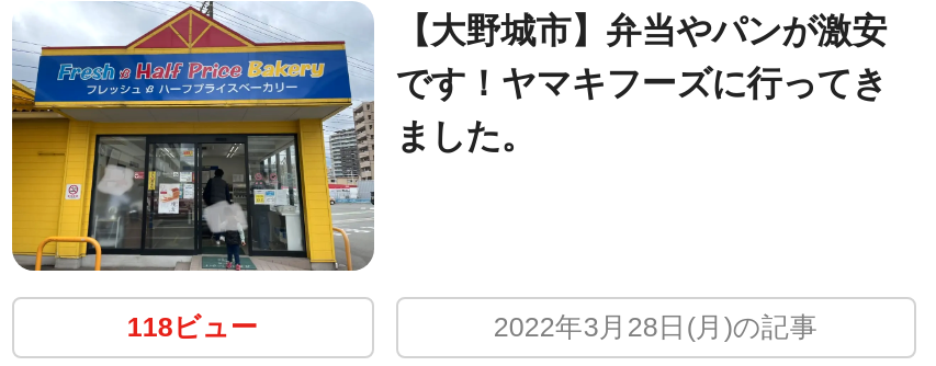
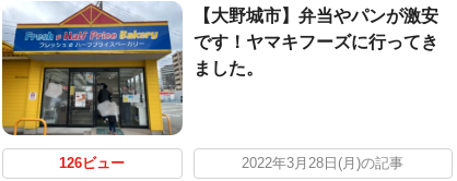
- 118ビュー
+ 126ビュー
